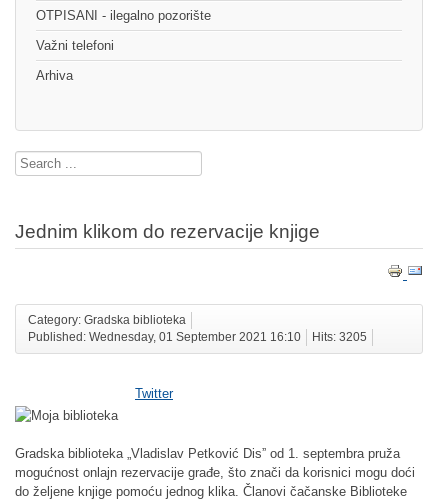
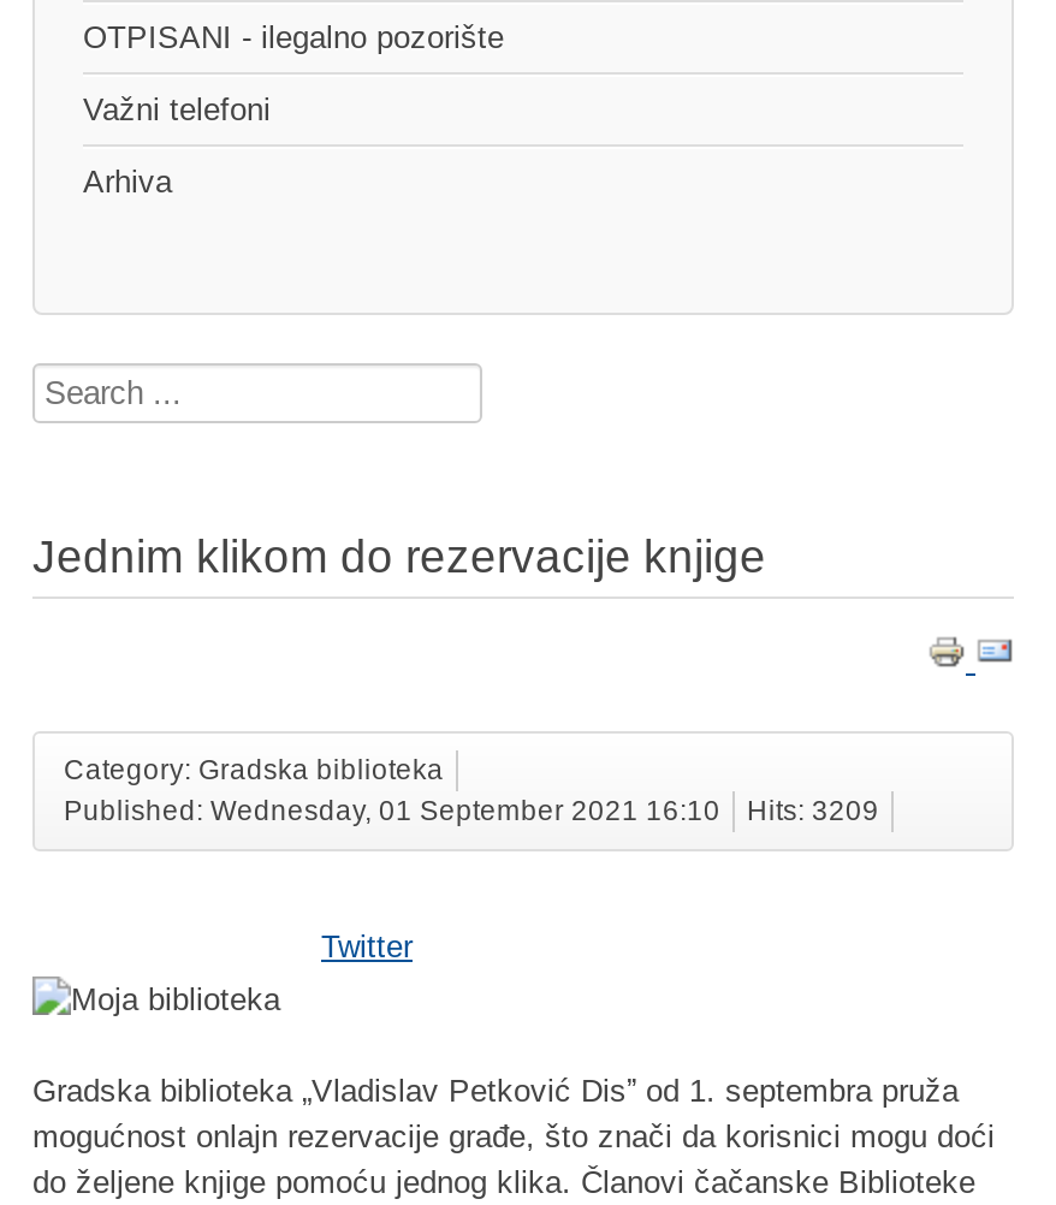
- Published: Wednesday, 01 September 2021 16:10 Hits: 3205
+ Published: Wednesday, 01 September 2021 16:10 Hits: 3209
